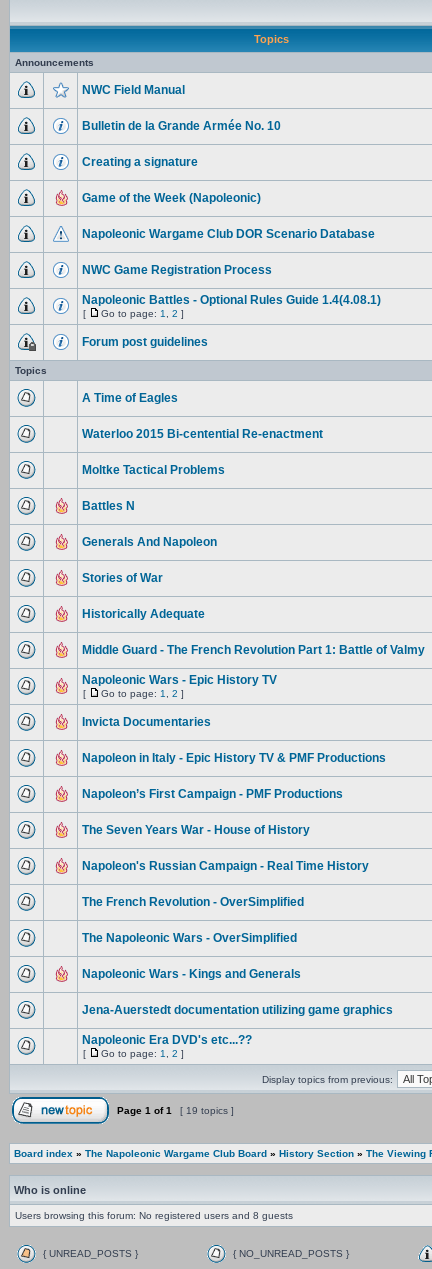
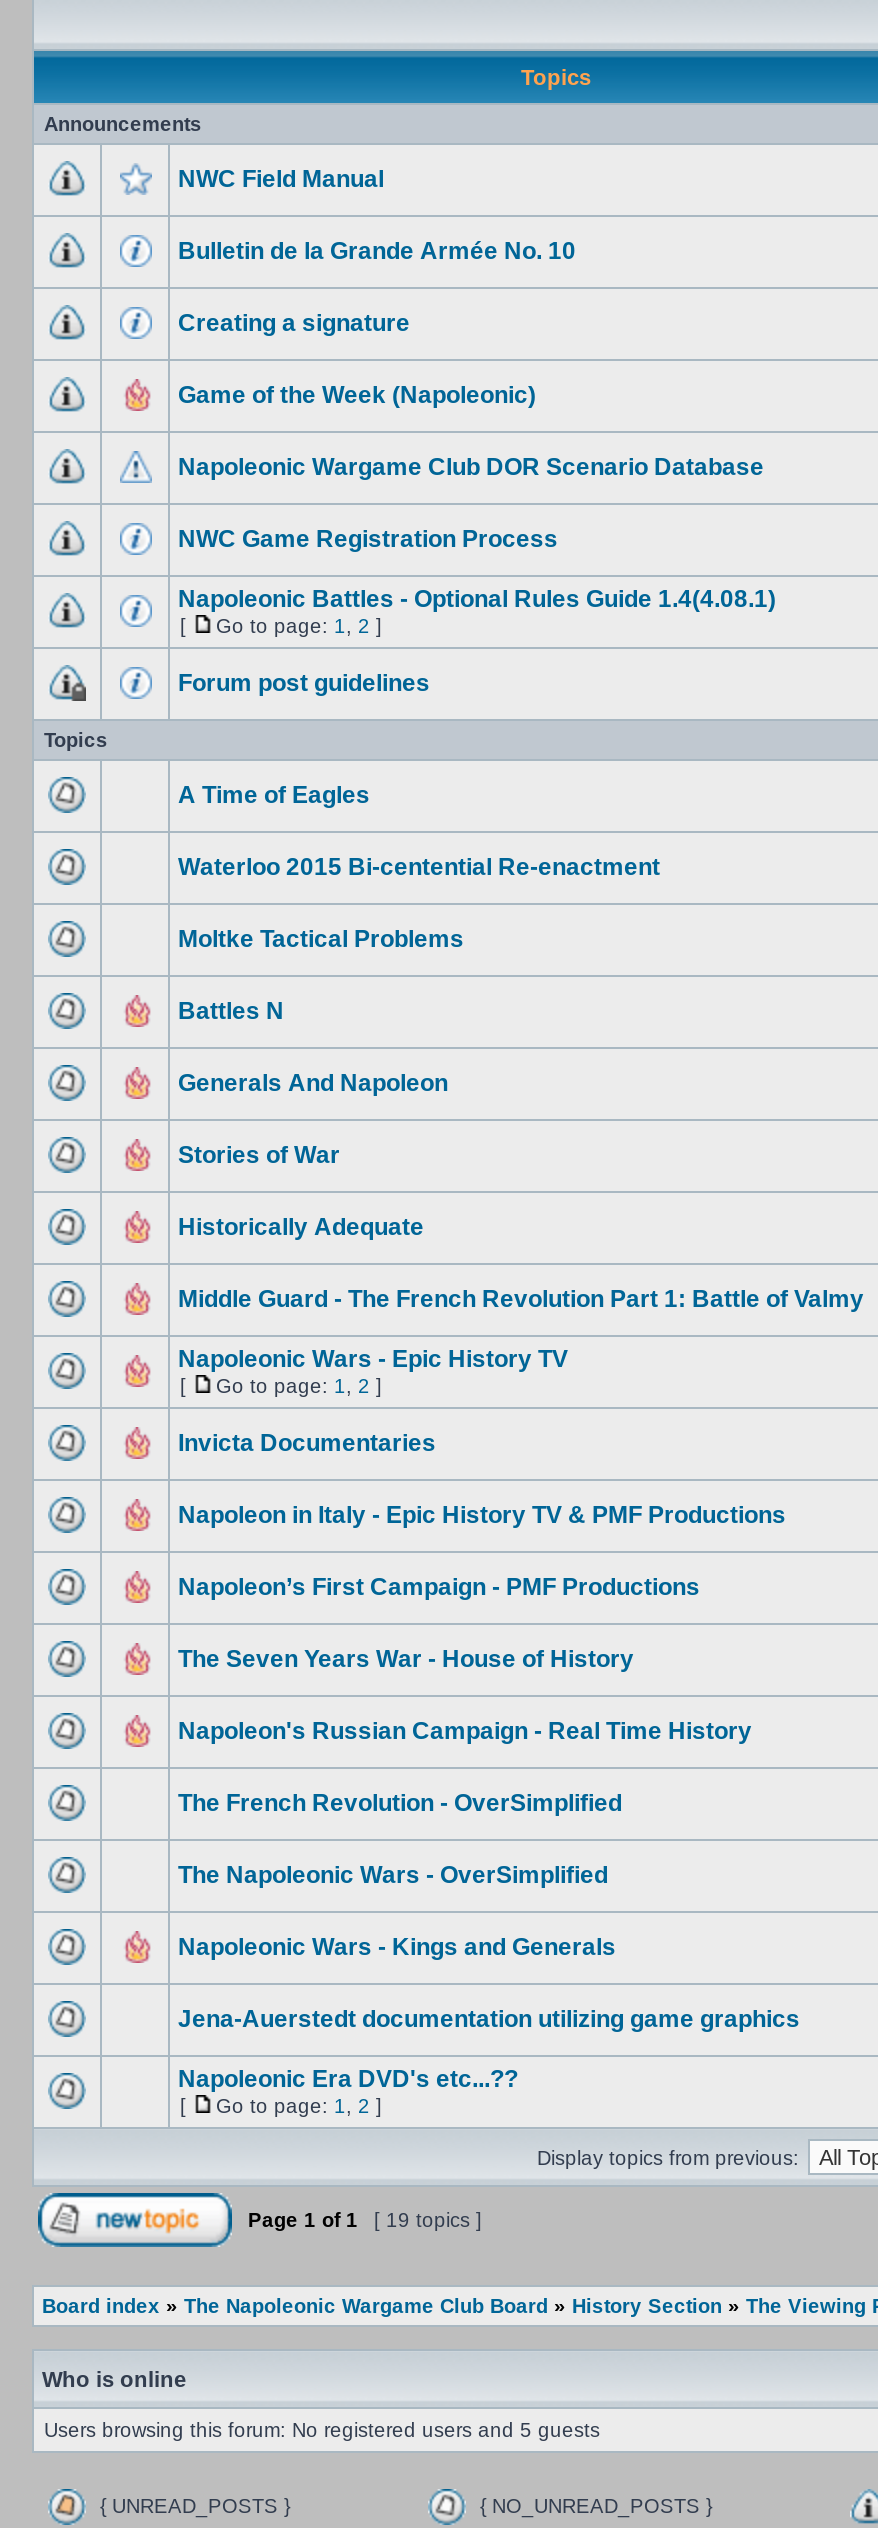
- Users browsing this forum: No registered users and 8 guests
+ Users browsing this forum: No registered users and 5 guests
